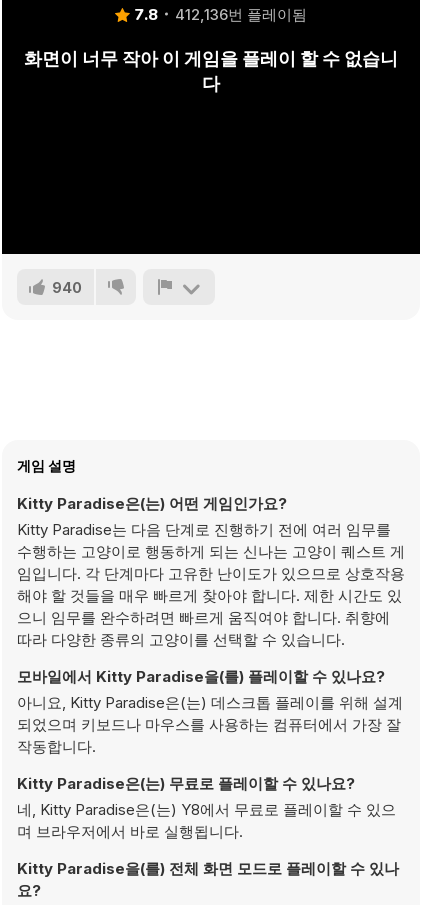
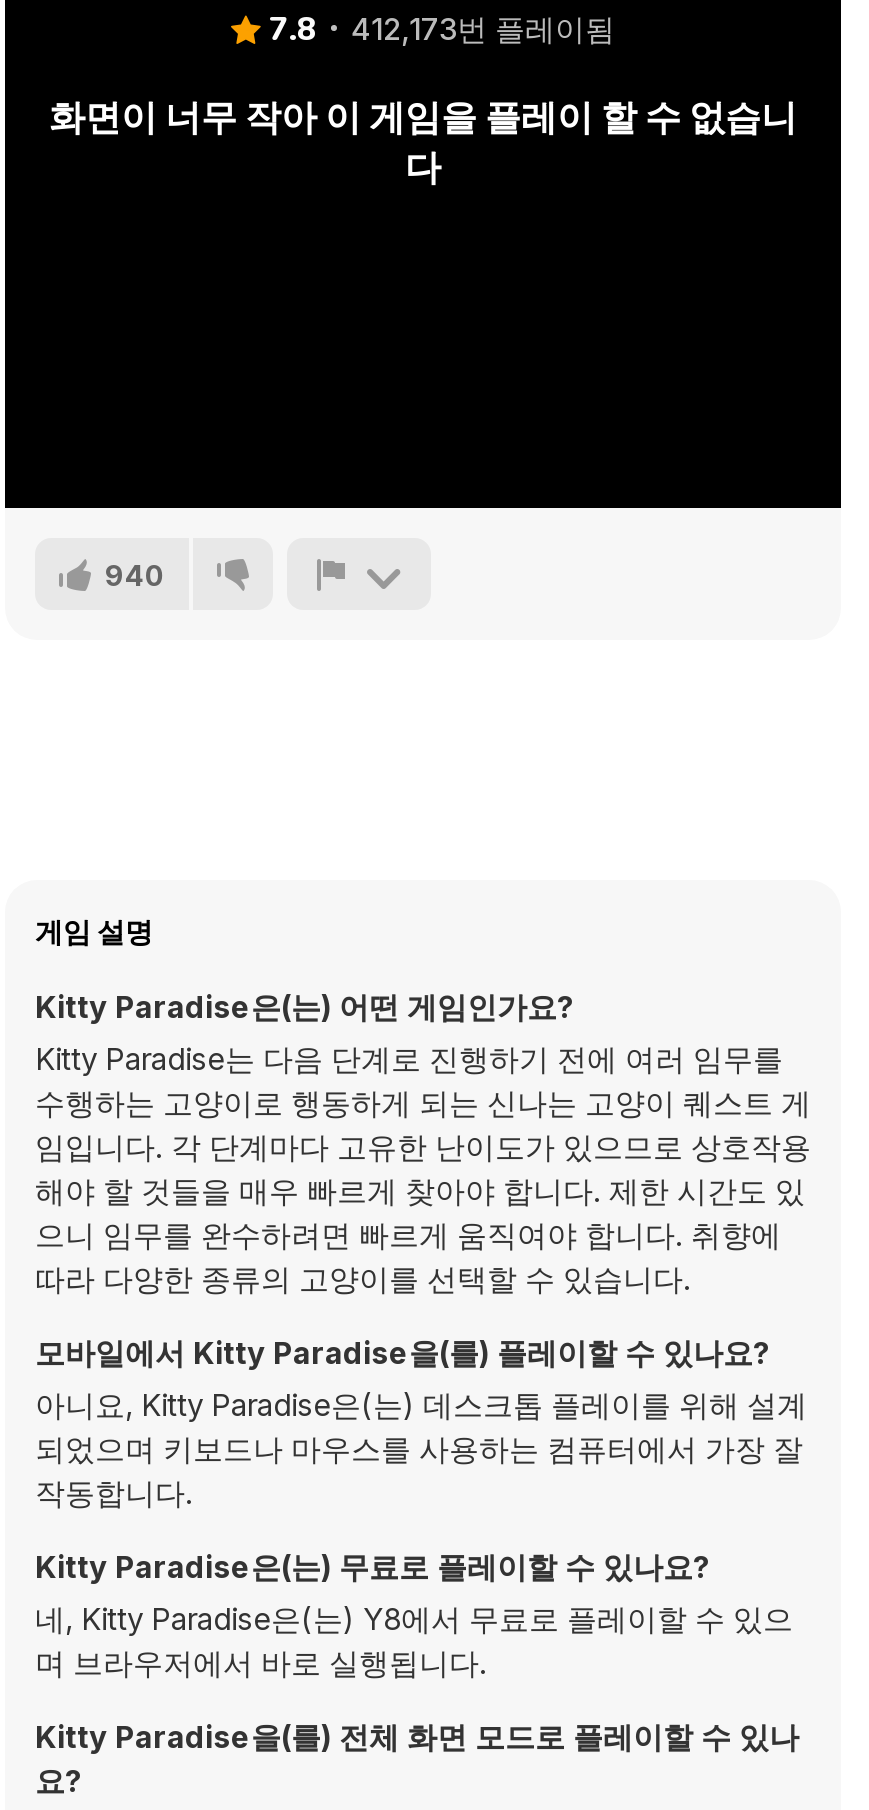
- 7.8 412,136번 플레이됨
+ 7.8 412,173번 플레이됨
